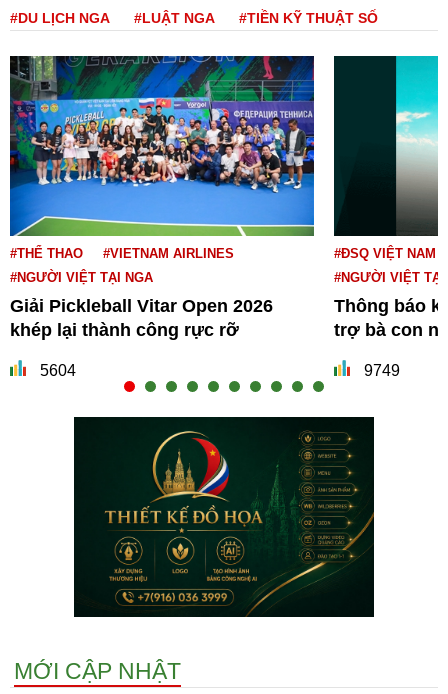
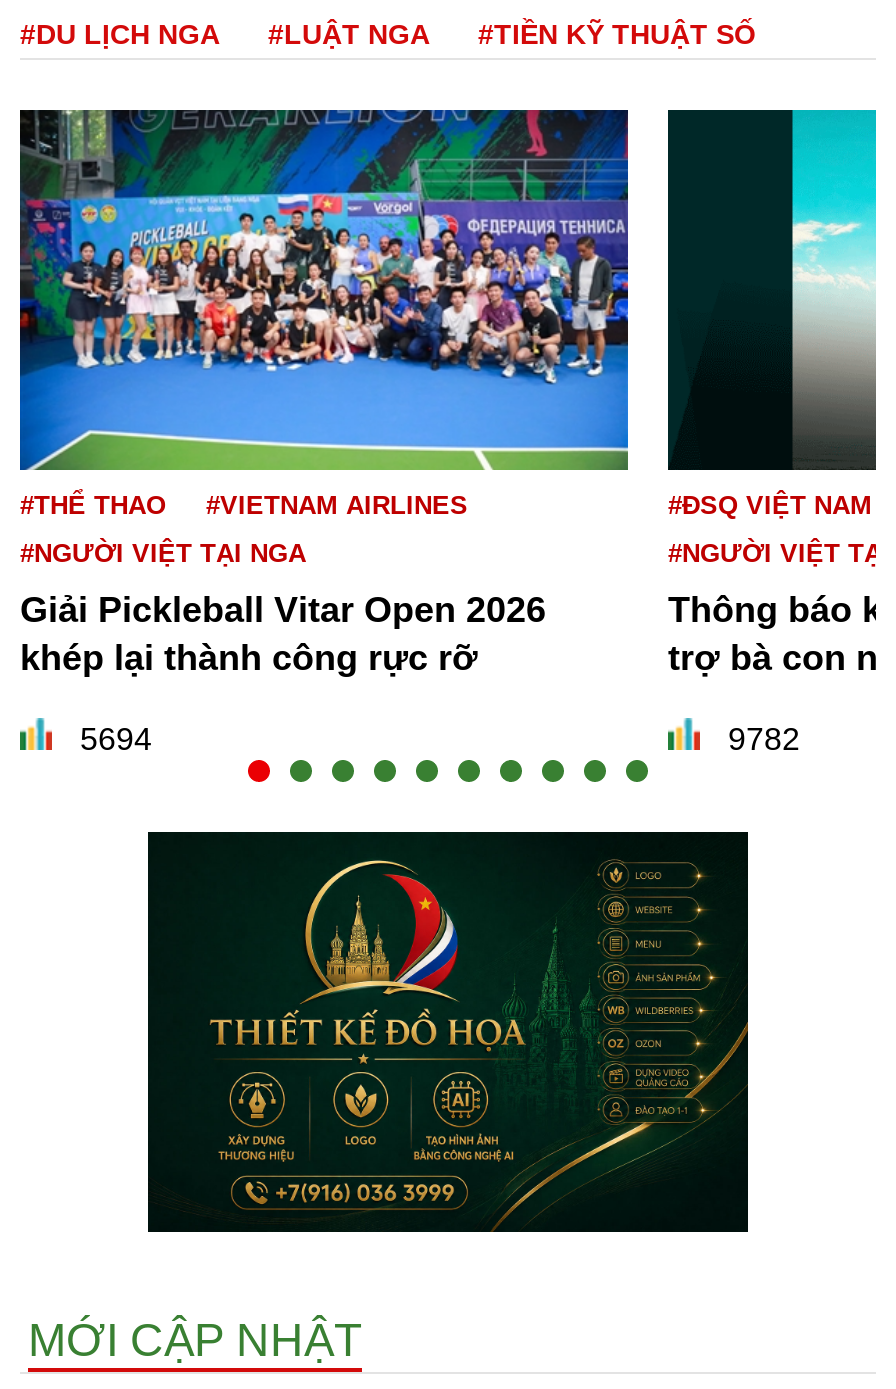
- 5604
+ 5694

- 9749
+ 9782
